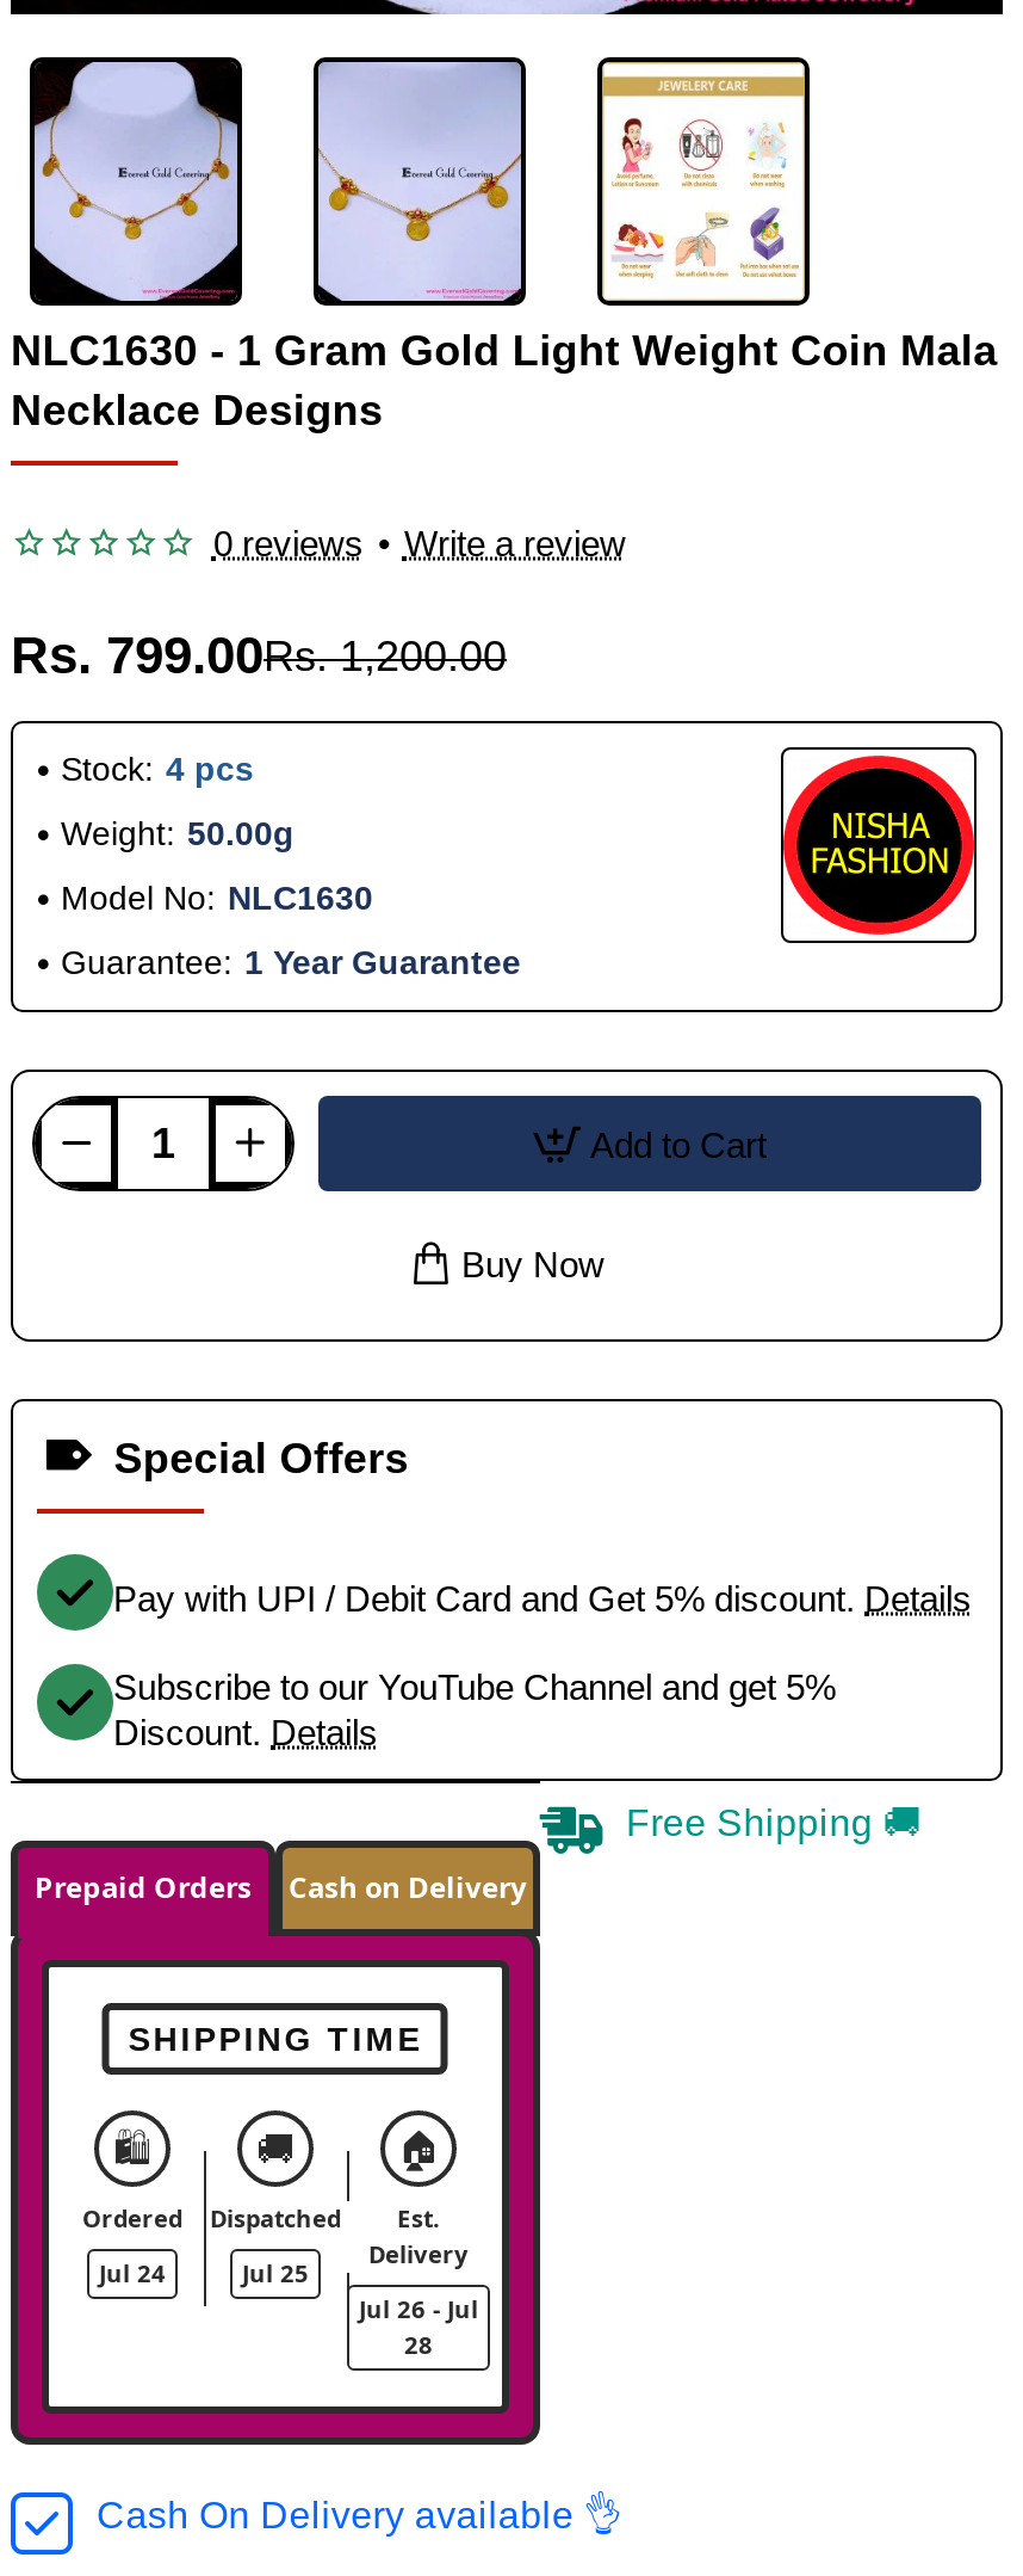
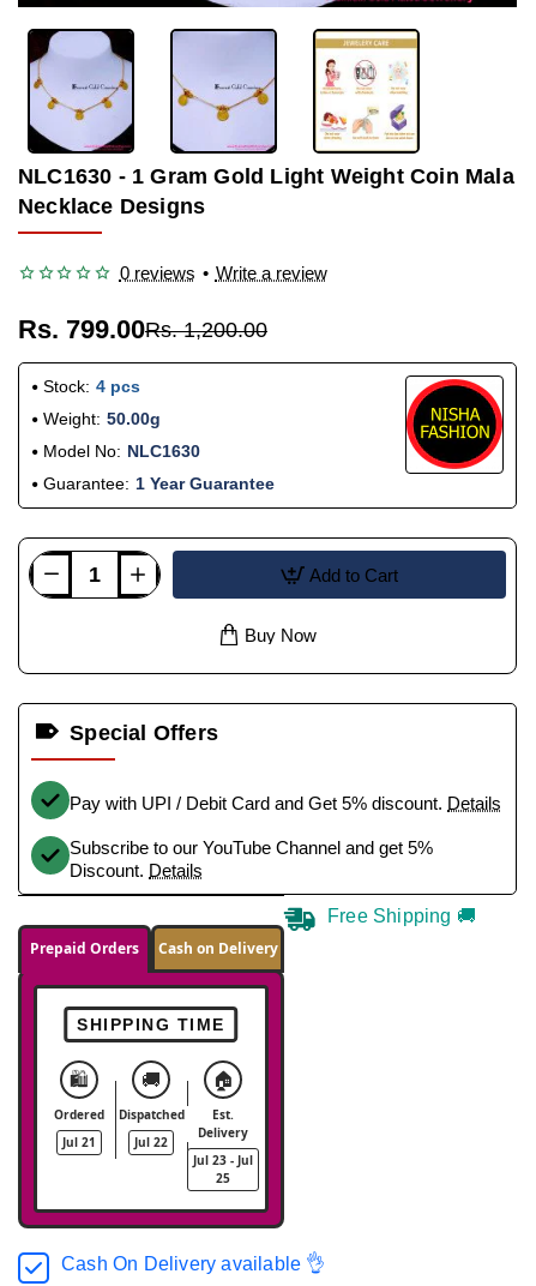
- Jul 24
+ Jul 21

- Jul 25
+ Jul 22

- Jul 26 - Jul
+ Jul 23 - Jul

- 28
+ 25
